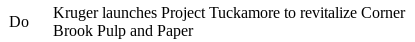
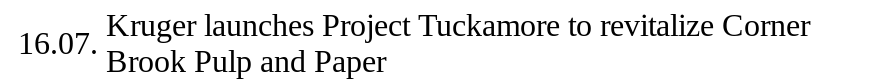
- Do
+ 16.07.
